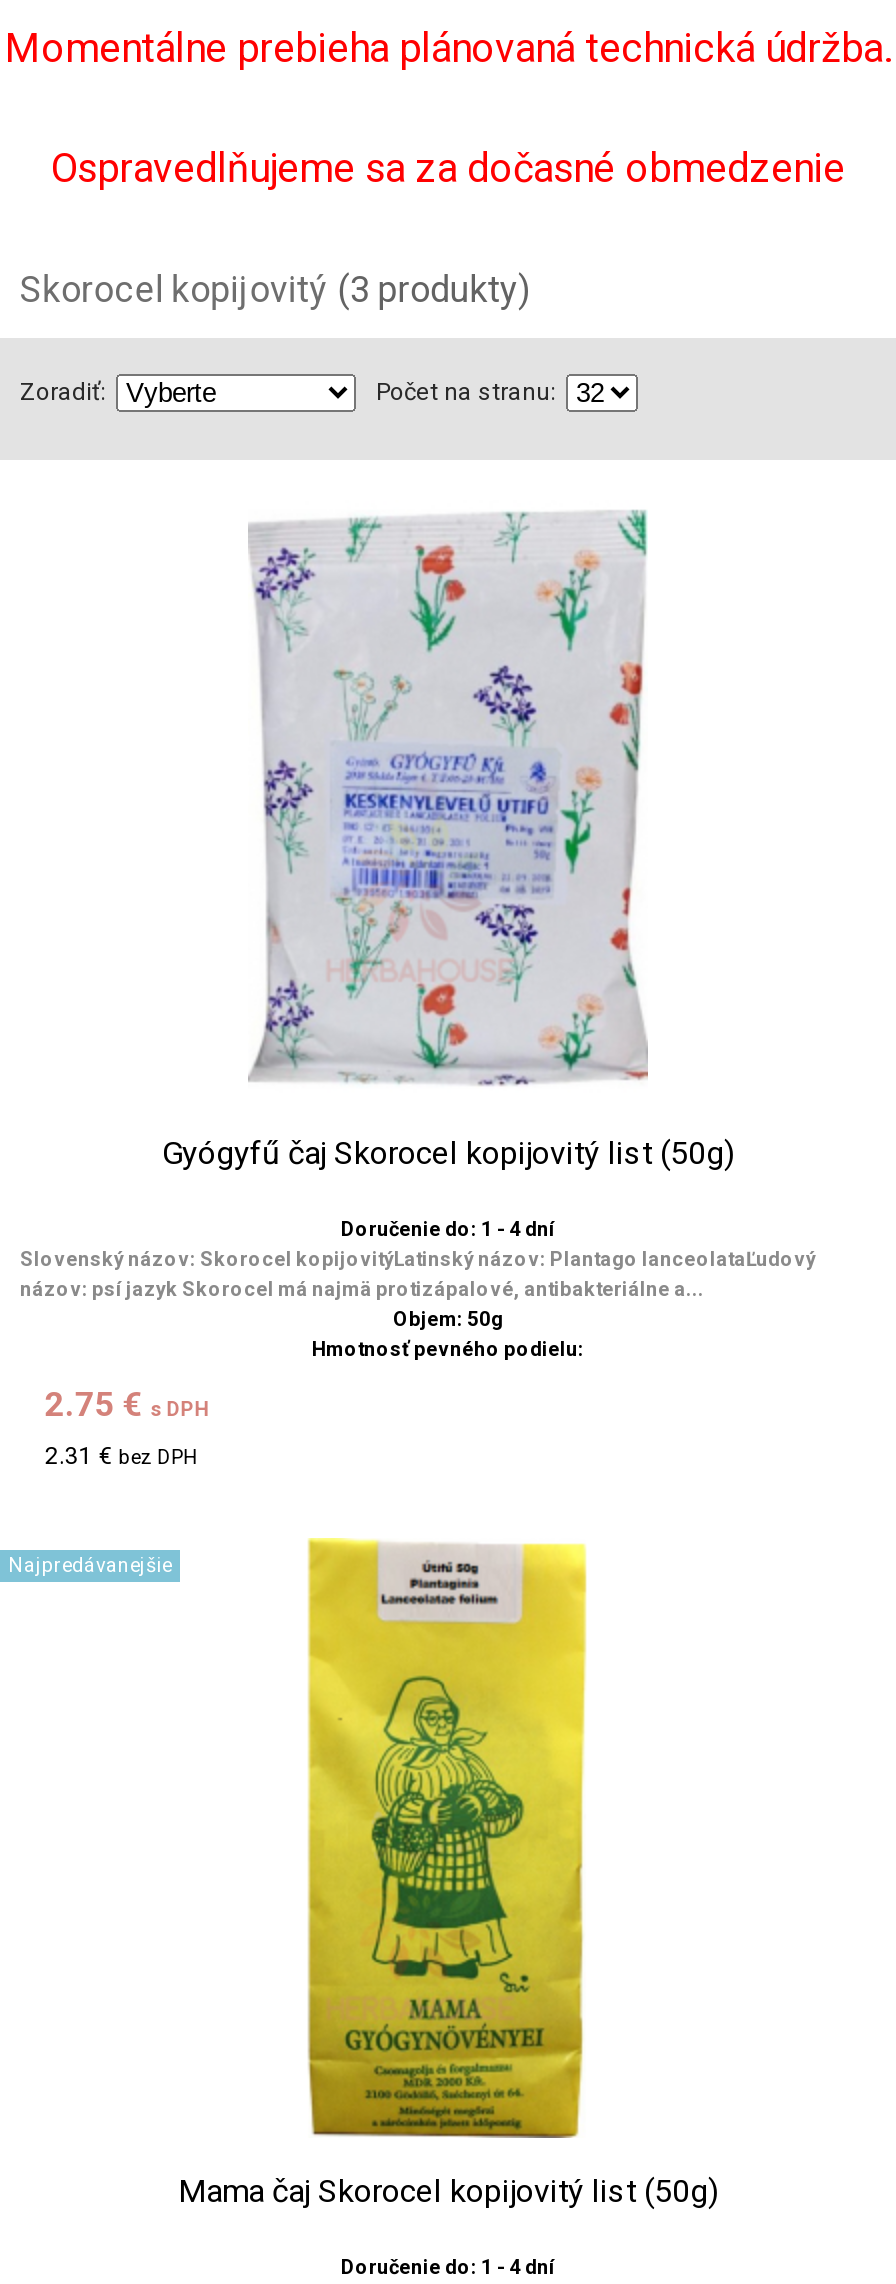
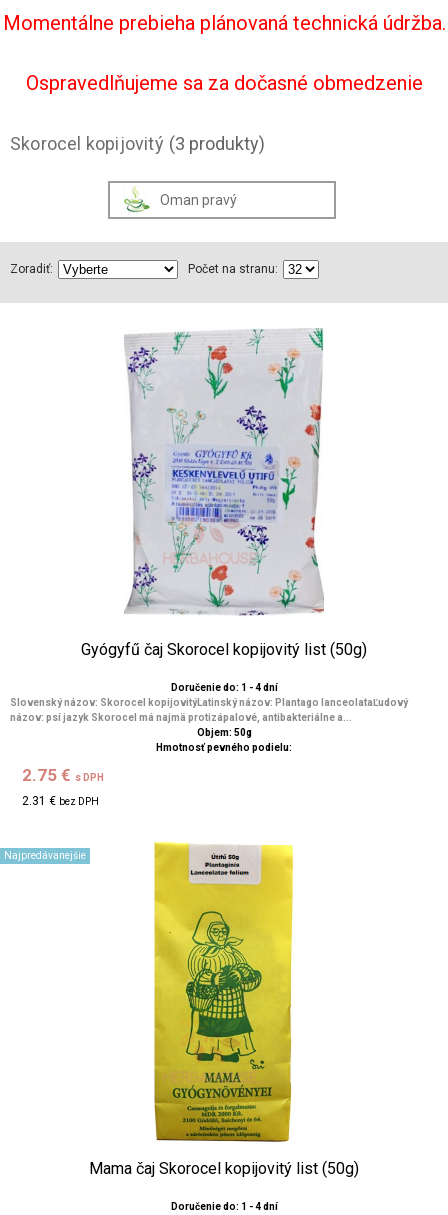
+ Oman pravý
